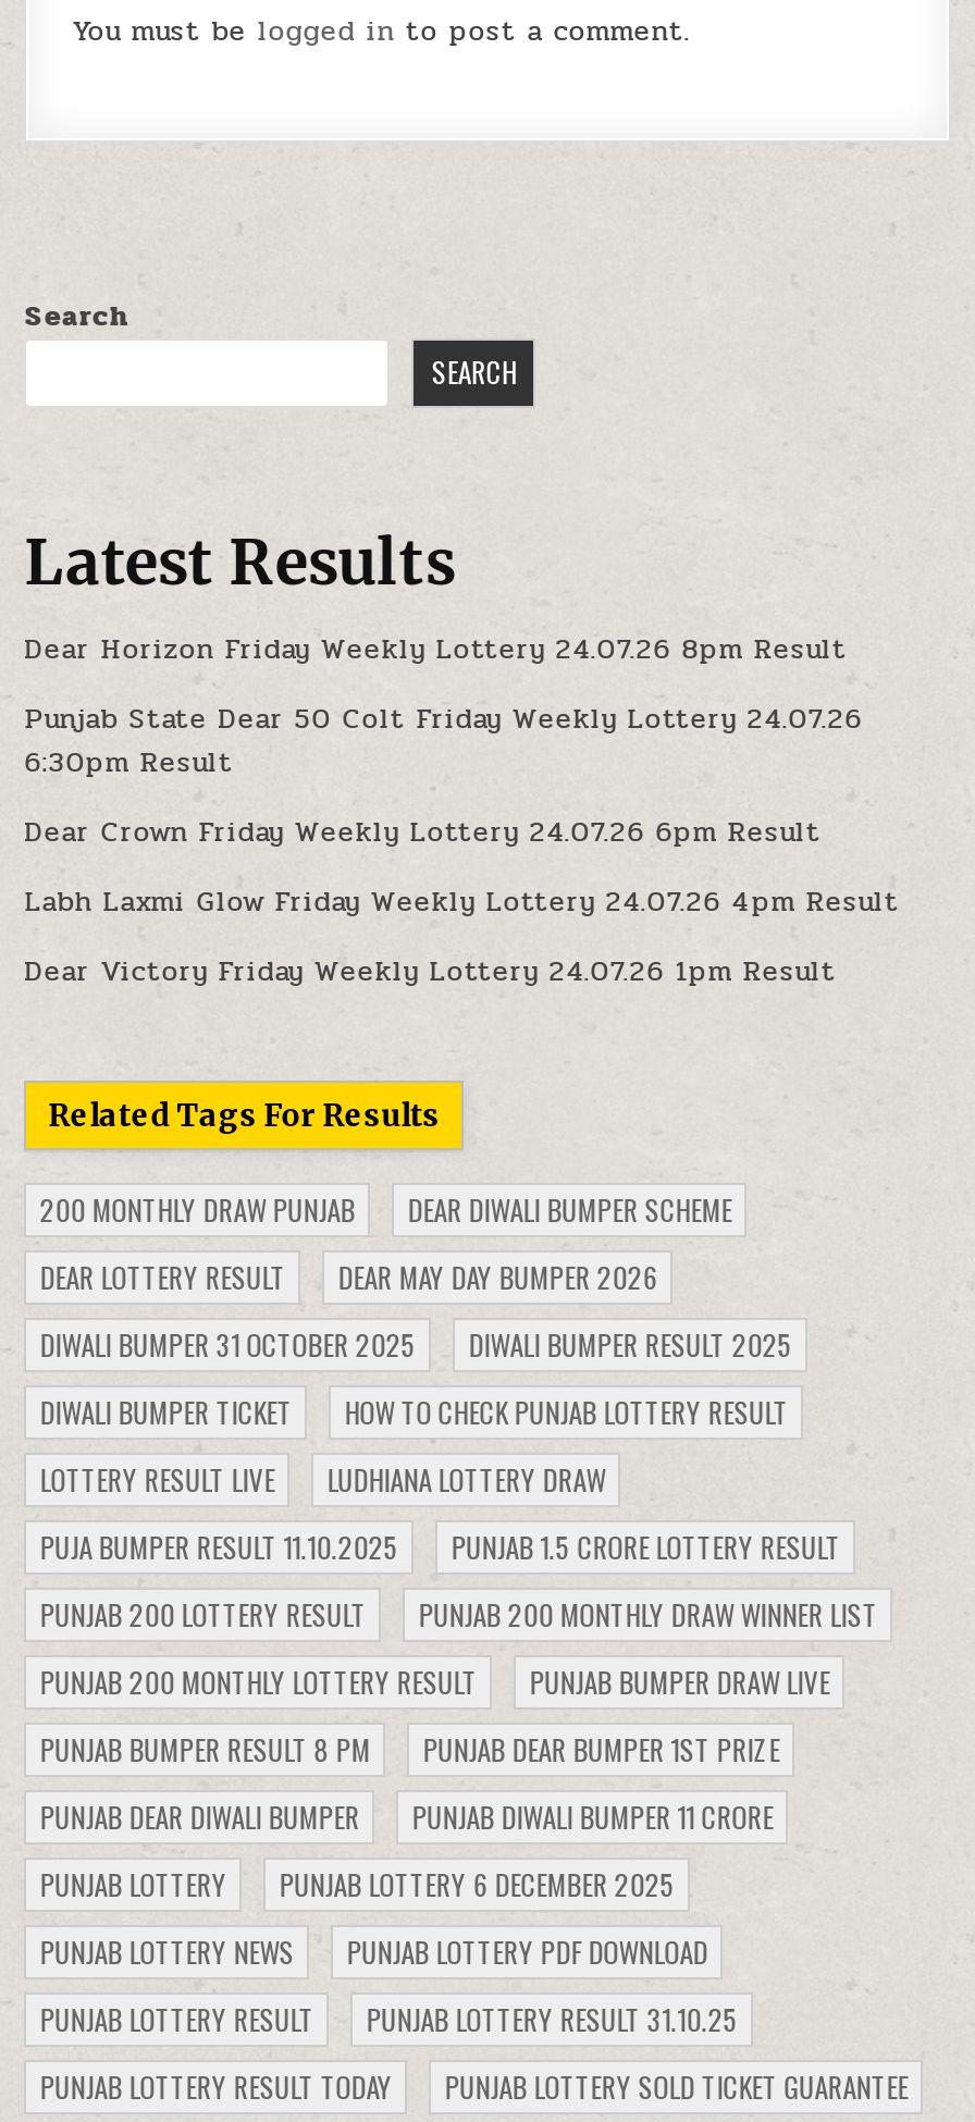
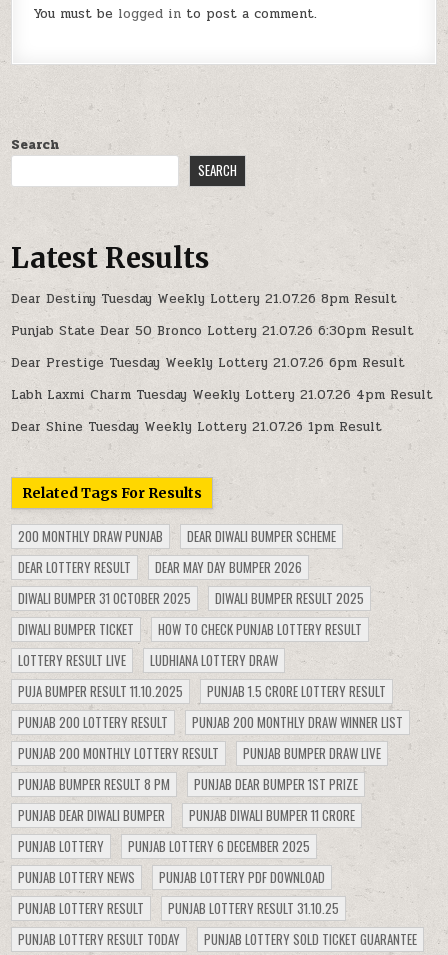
- Dear Horizon Friday Weekly Lottery 24.07.26 8pm Result
+ Dear Destiny Tuesday Weekly Lottery 21.07.26 8pm Result

- Punjab State Dear 50 Colt Friday Weekly Lottery 24.07.26
- 6:30pm Result
+ Punjab State Dear 50 Bronco Lottery 21.07.26 6:30pm Result

- Dear Crown Friday Weekly Lottery 24.07.26 6pm Result
+ Dear Prestige Tuesday Weekly Lottery 21.07.26 6pm Result

- Labh Laxmi Glow Friday Weekly Lottery 24.07.26 4pm Result
+ Labh Laxmi Charm Tuesday Weekly Lottery 21.07.26 4pm Result

- Dear Victory Friday Weekly Lottery 24.07.26 1pm Result
+ Dear Shine Tuesday Weekly Lottery 21.07.26 1pm Result
